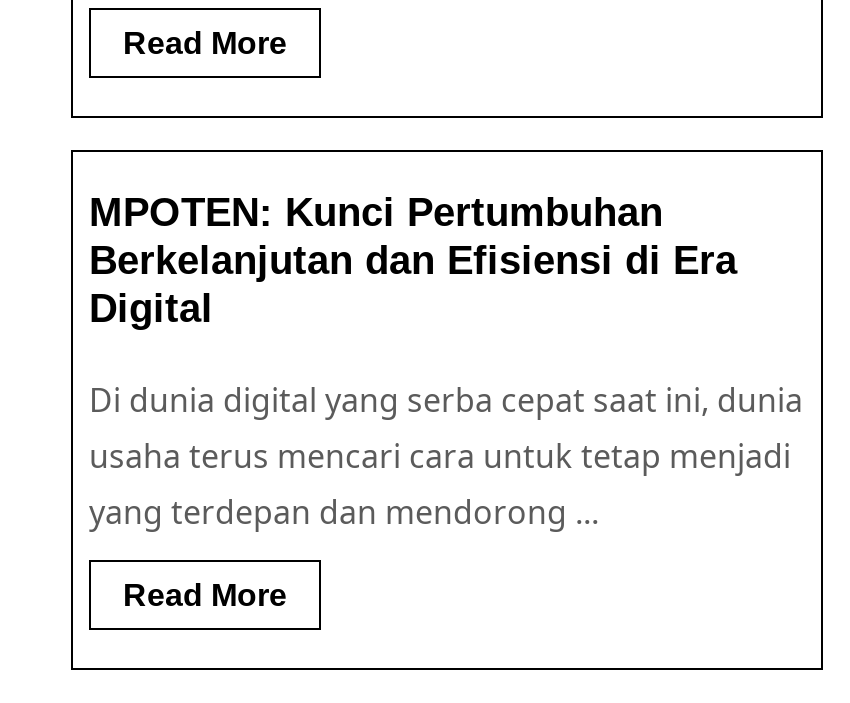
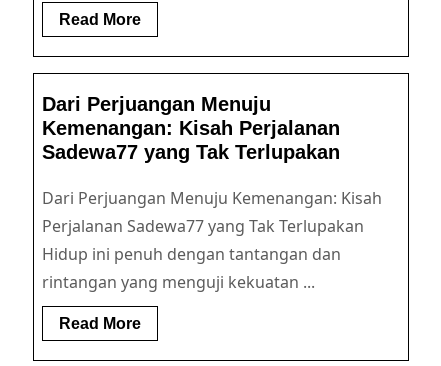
- MPOTEN: Kunci Pertumbuhan
- Berkelanjutan dan Efisiensi di Era
- Digital
+ Dari Perjuangan Menuju
+ Kemenangan: Kisah Perjalanan
+ Sadewa77 yang Tak Terlupakan

- Di dunia digital yang serba cepat saat ini, dunia
- usaha terus mencari cara untuk tetap menjadi
- yang terdepan dan mendorong ...
+ Dari Perjuangan Menuju Kemenangan: Kisah
+ Perjalanan Sadewa77 yang Tak Terlupakan
+ Hidup ini penuh dengan tantangan dan
+ rintangan yang menguji kekuatan ...
